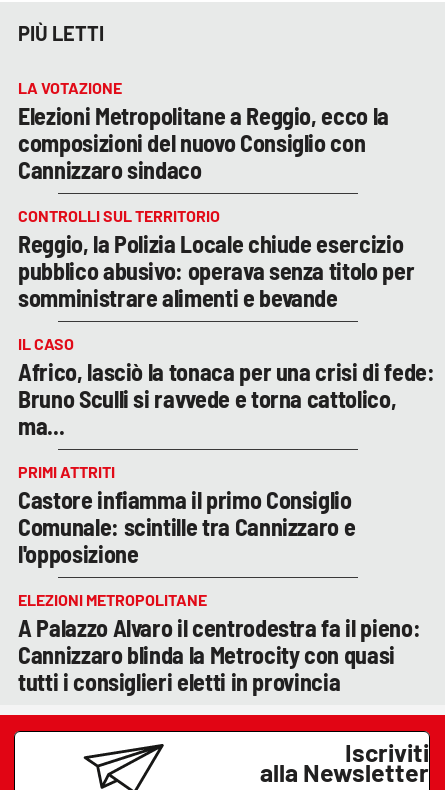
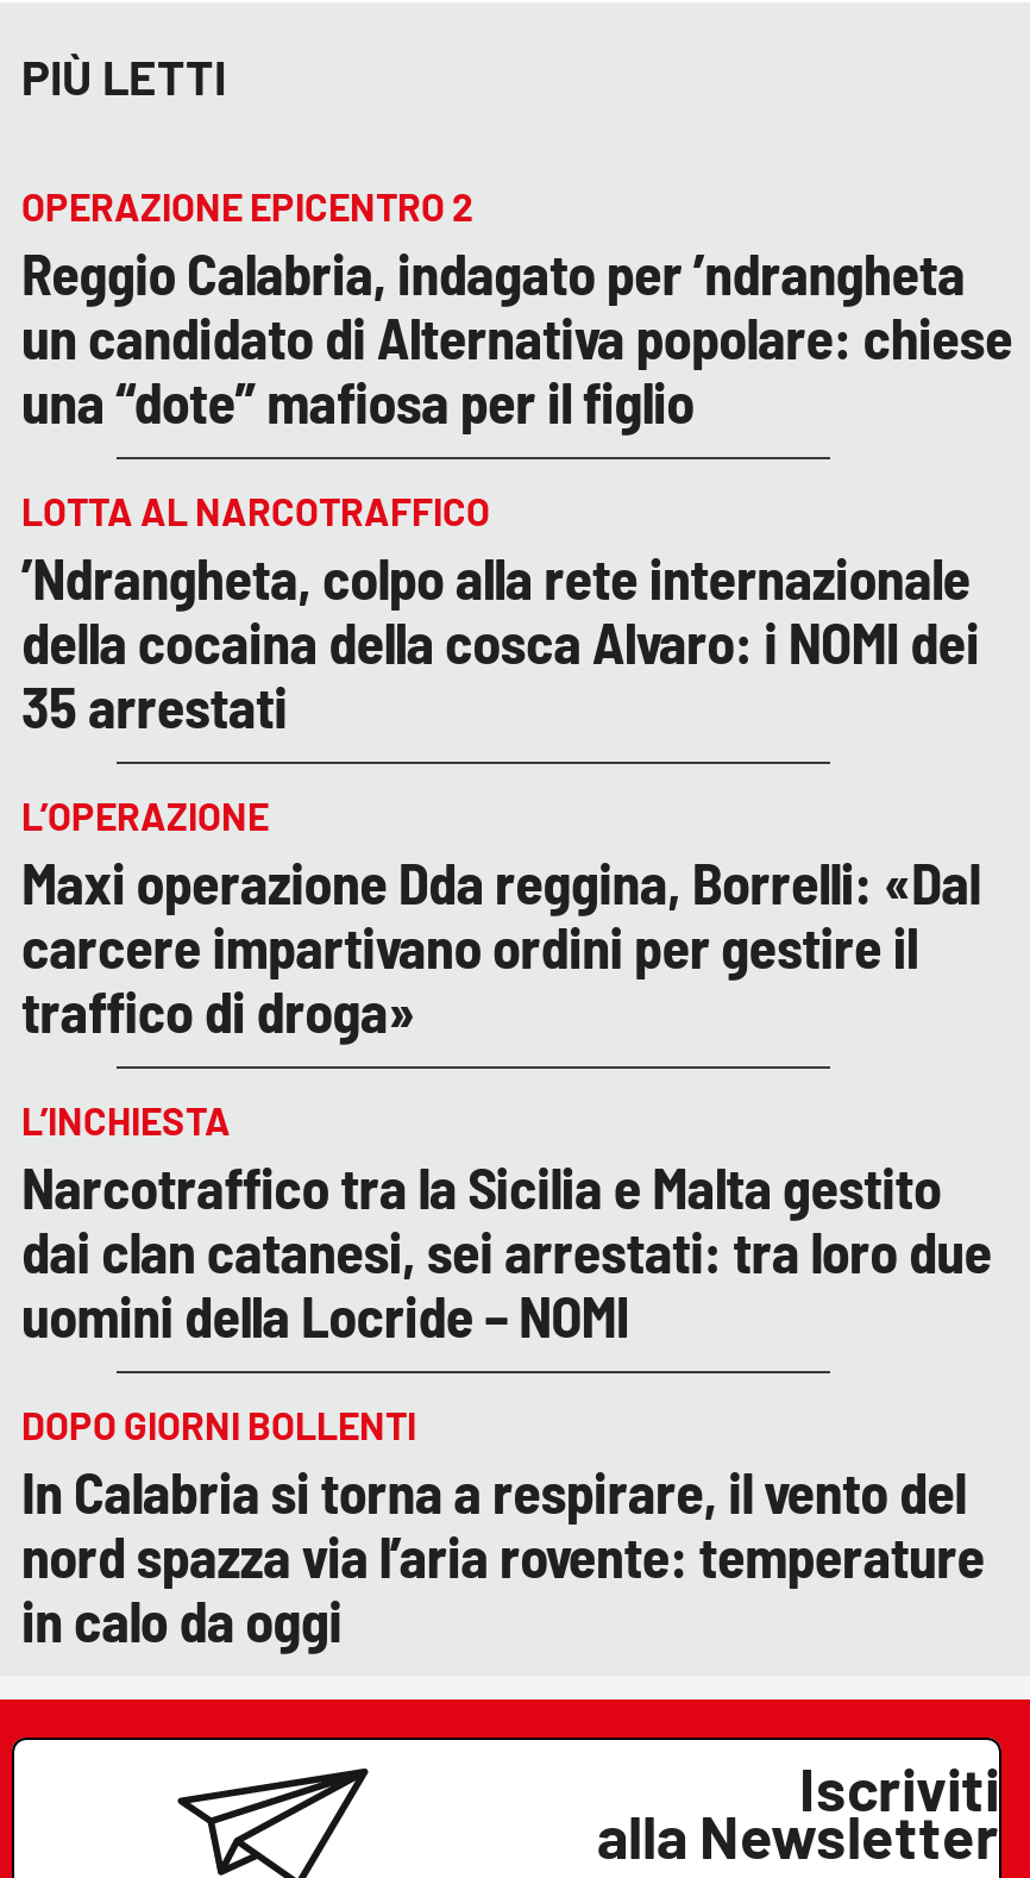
- LA VOTAZIONE
- Elezioni Metropolitane a Reggio, ecco la
- composizioni del nuovo Consiglio con
- Cannizzaro sindaco
+ OPERAZIONE EPICENTRO 2
+ Reggio Calabria, indagato per ’ndrangheta
+ un candidato di Alternativa popolare: chiese
+ una “dote” mafiosa per il figlio

- CONTROLLI SUL TERRITORIO
- Reggio, la Polizia Locale chiude esercizio
- pubblico abusivo: operava senza titolo per
- somministrare alimenti e bevande
+ LOTTA AL NARCOTRAFFICO
+ ’Ndrangheta, colpo alla rete internazionale
+ della cocaina della cosca Alvaro: i NOMI dei
+ 35 arrestati

- IL CASO
- Africo, lasciò la tonaca per una crisi di fede:
- Bruno Sculli si ravvede e torna cattolico,
- ma...
+ L’OPERAZIONE
+ Maxi operazione Dda reggina, Borrelli: «Dal
+ carcere impartivano ordini per gestire il
+ traffico di droga»

- PRIMI ATTRITI
- Castore infiamma il primo Consiglio
- Comunale: scintille tra Cannizzaro e
- l'opposizione
+ L’INCHIESTA
+ Narcotraffico tra la Sicilia e Malta gestito
+ dai clan catanesi, sei arrestati: tra loro due
+ uomini della Locride – NOMI

- ELEZIONI METROPOLITANE
- A Palazzo Alvaro il centrodestra fa il pieno:
- Cannizzaro blinda la Metrocity con quasi
- tutti i consiglieri eletti in provincia
+ DOPO GIORNI BOLLENTI
+ In Calabria si torna a respirare, il vento del
+ nord spazza via l’aria rovente: temperature
+ in calo da oggi
